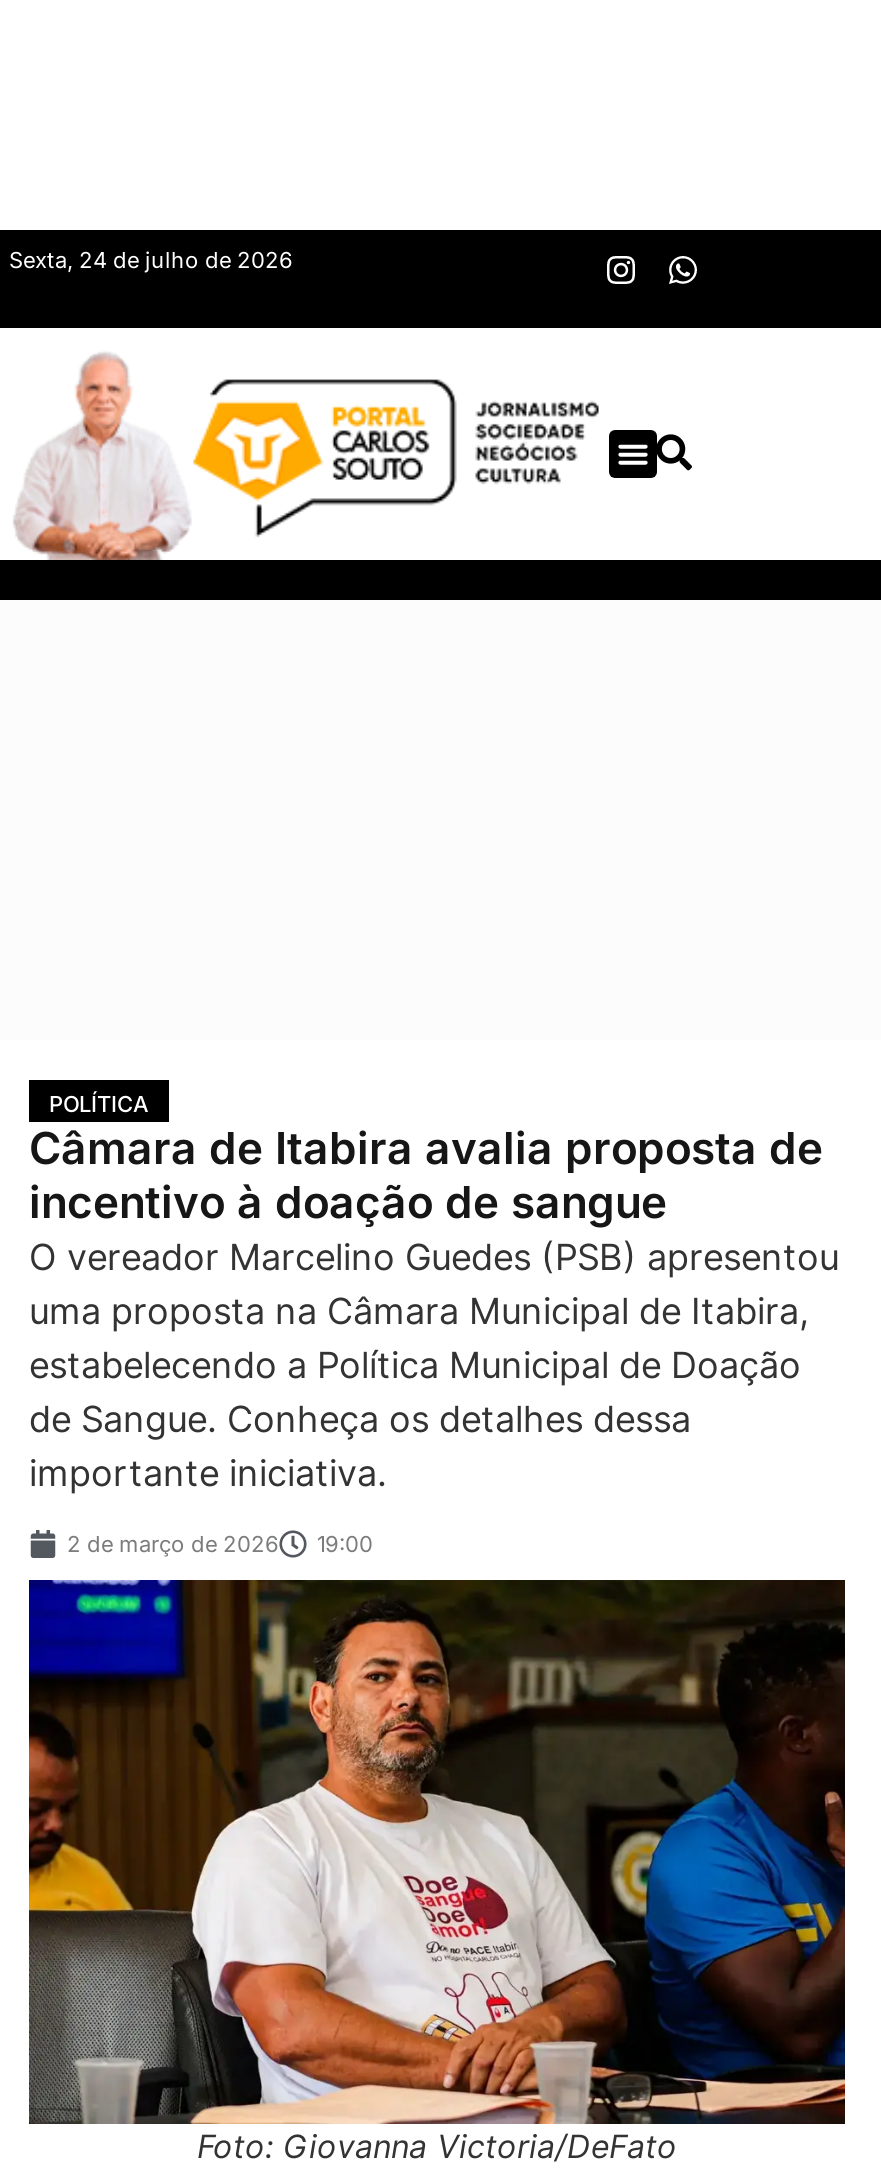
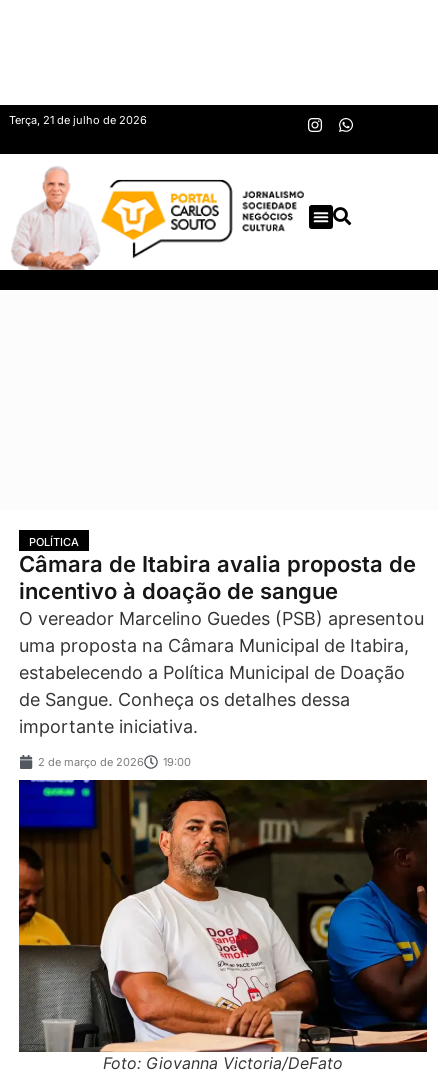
- Sexta, 24 de julho de 2026
+ Terça, 21 de julho de 2026
